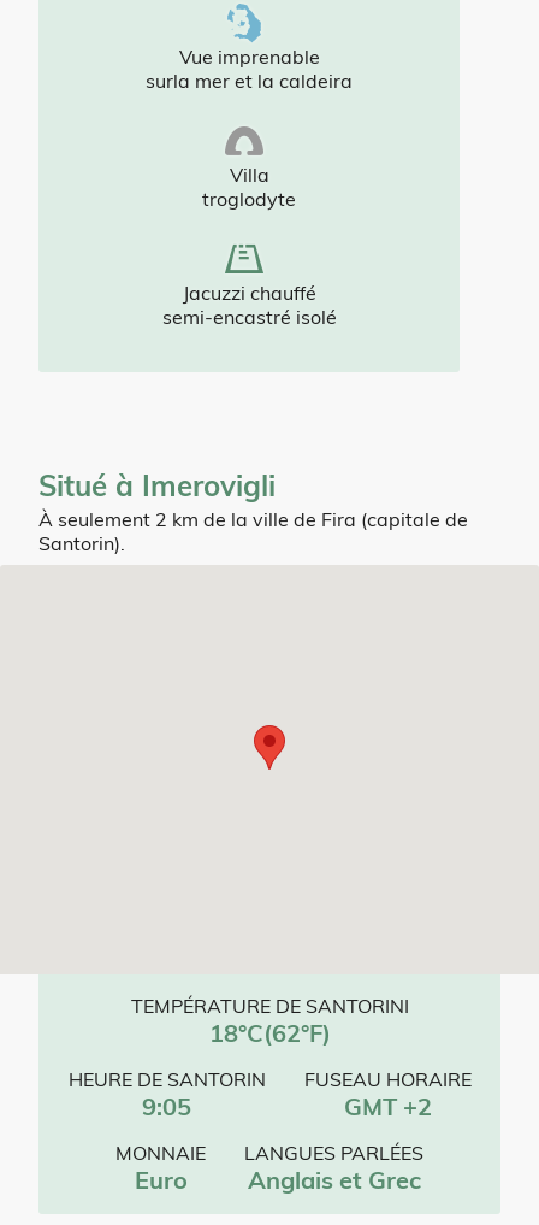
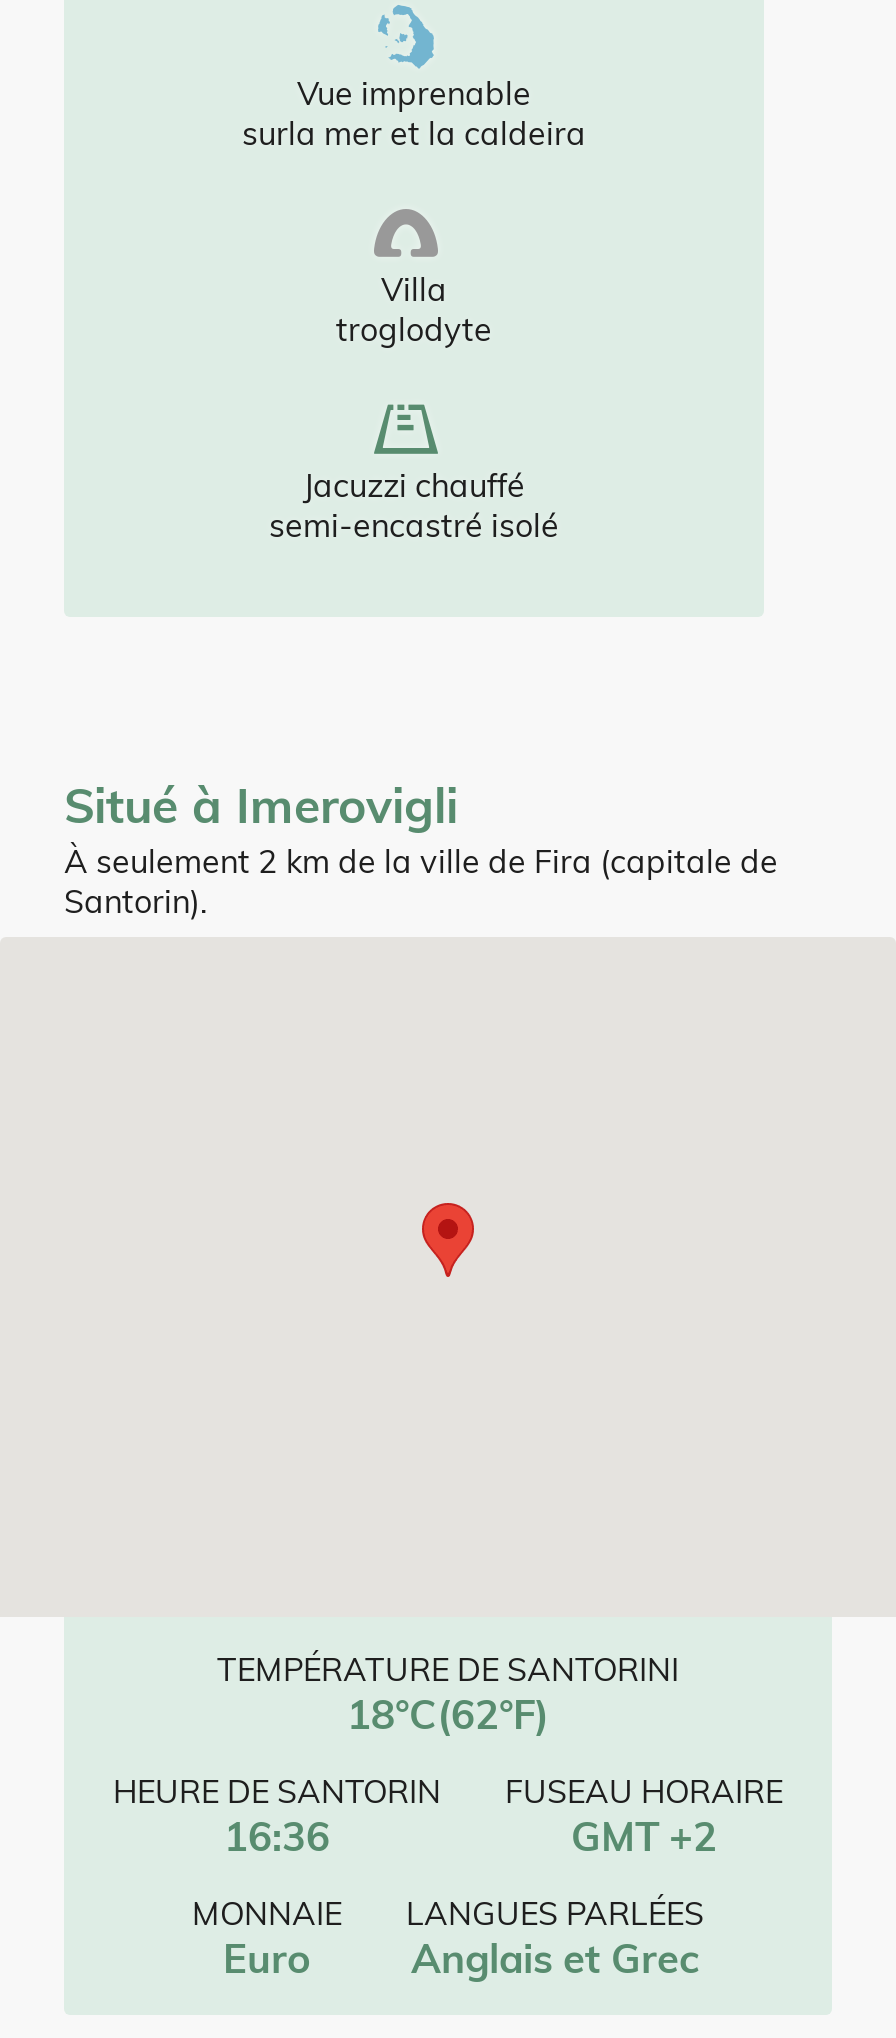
- 9:05
+ 16:36
